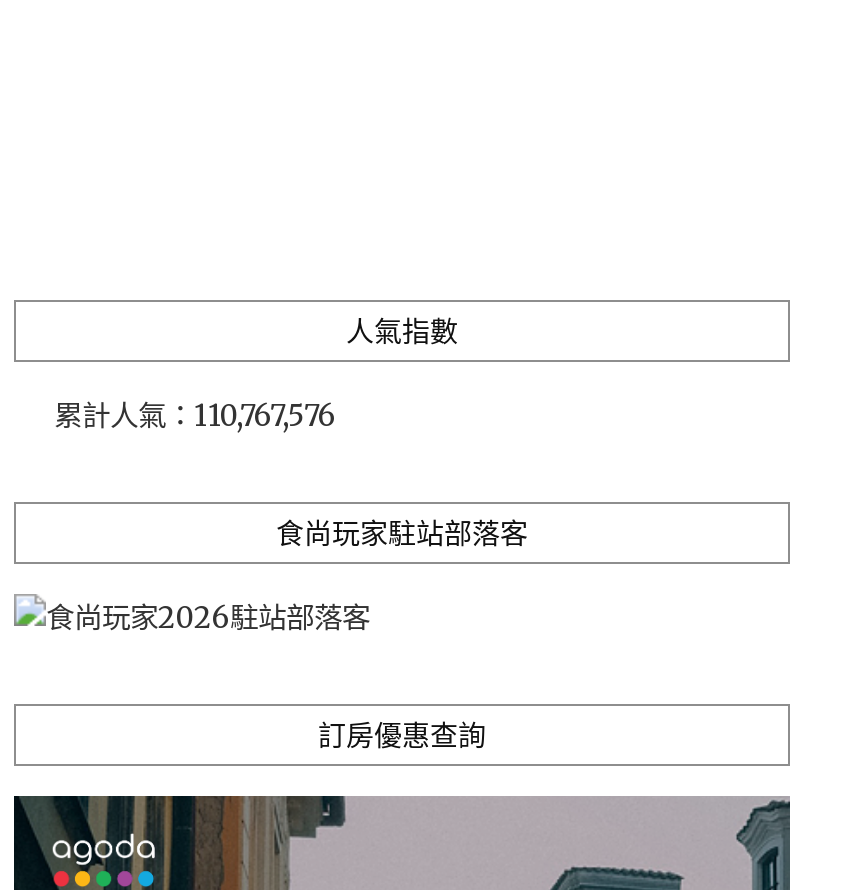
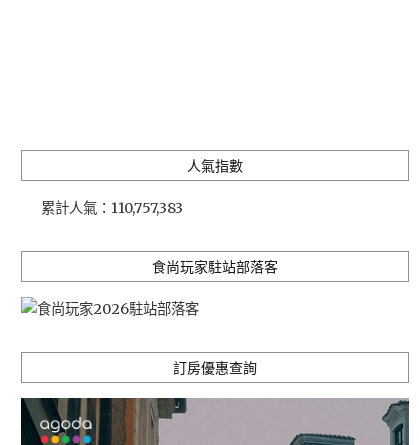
- 累計人氣：110,767,576
+ 累計人氣：110,757,383
